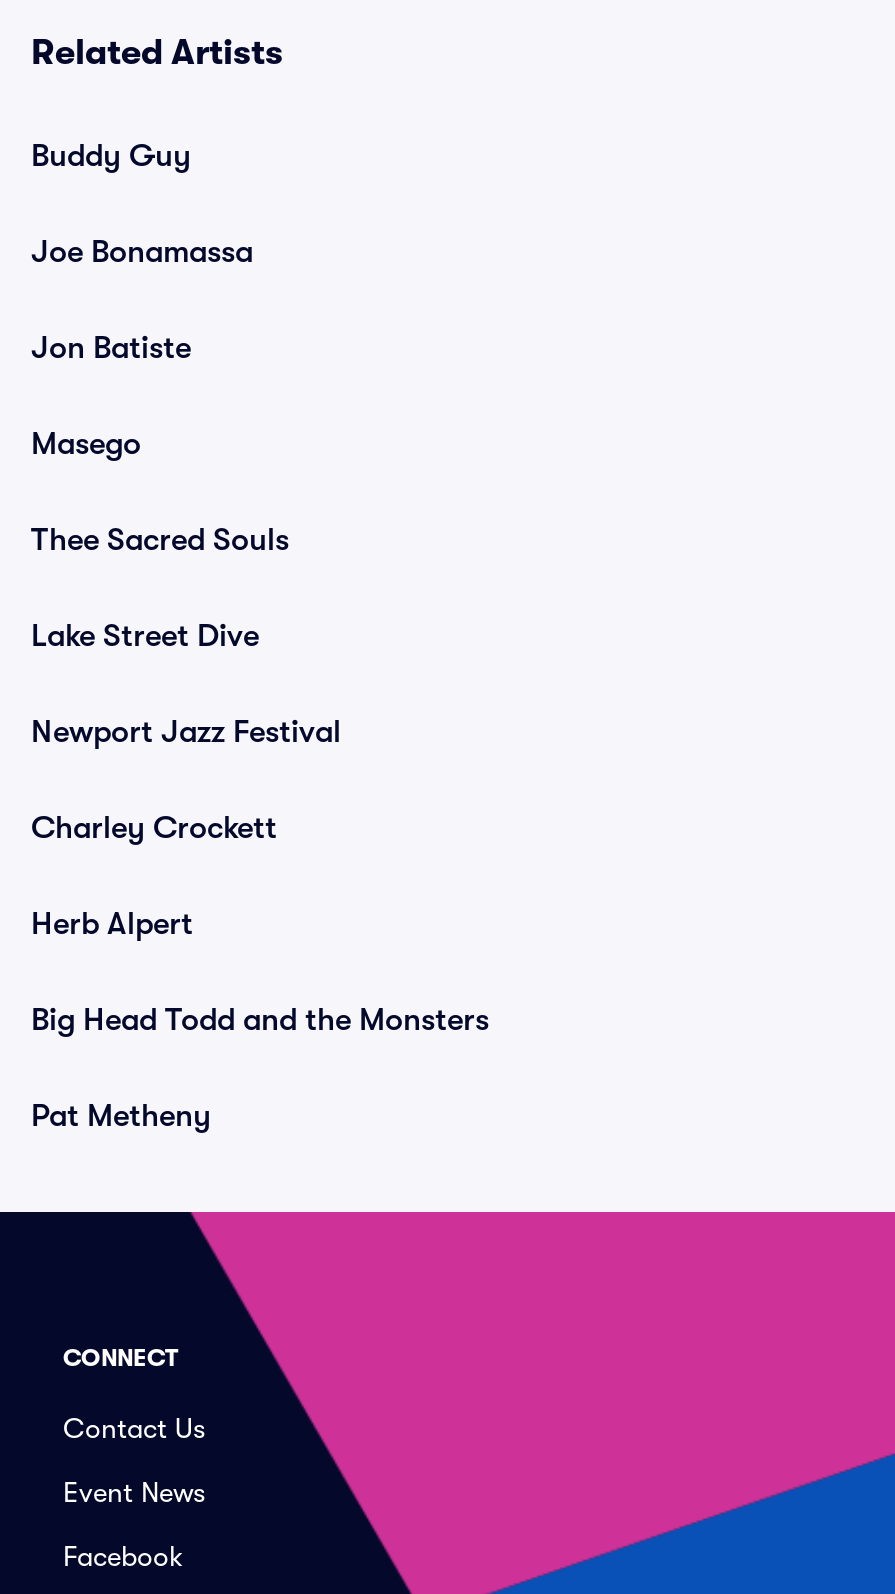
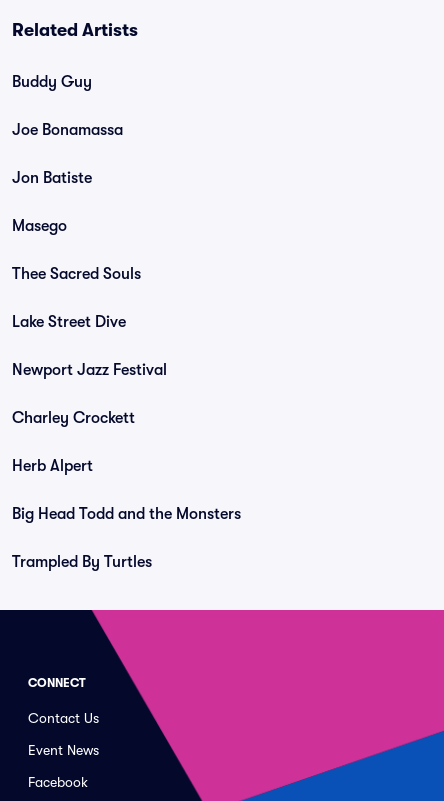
- Pat Metheny
+ Trampled By Turtles
